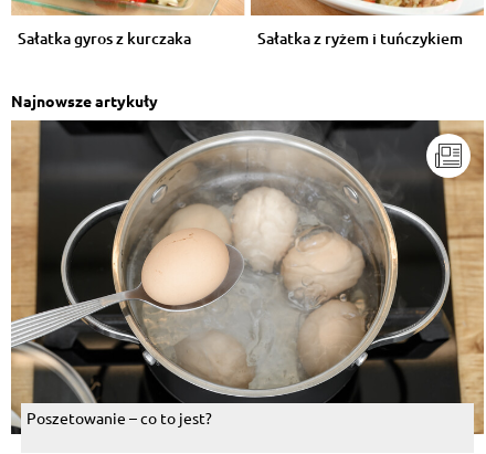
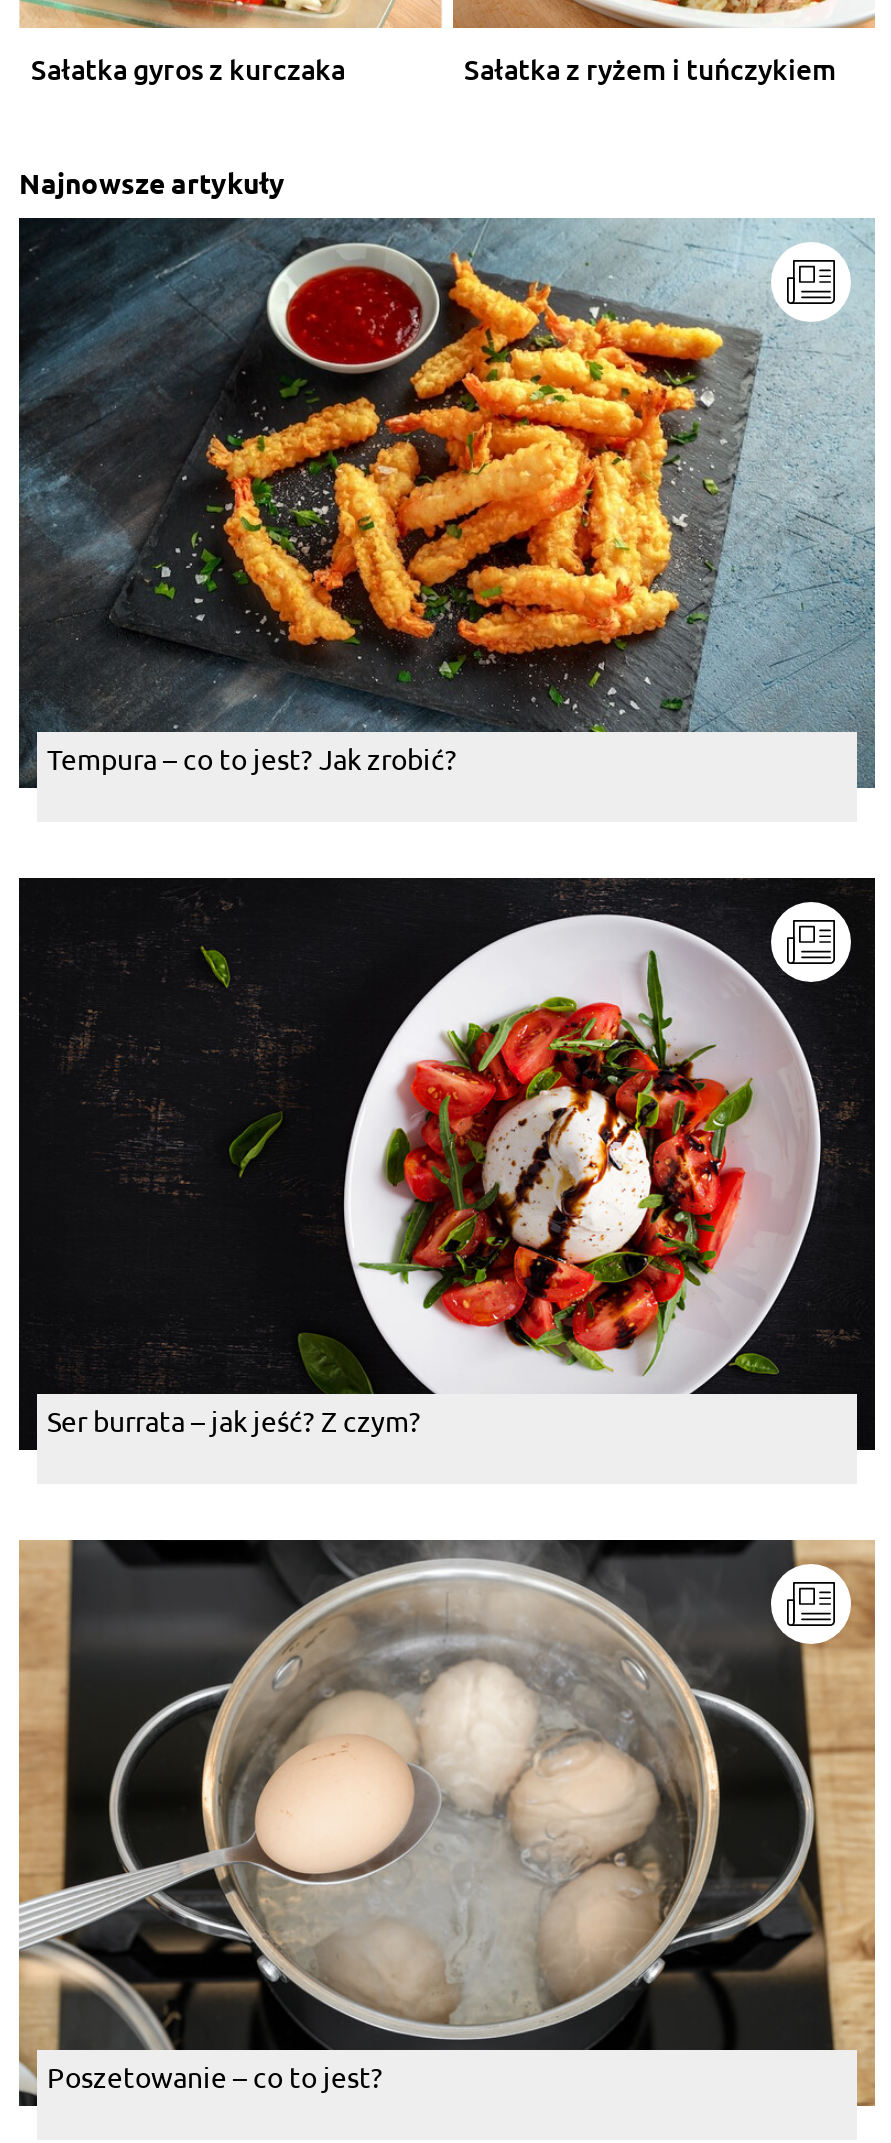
+ [image]
+ Tempura – co to jest? Jak zrobić?

+ [image]
+ Ser burrata – jak jeść? Z czym?
